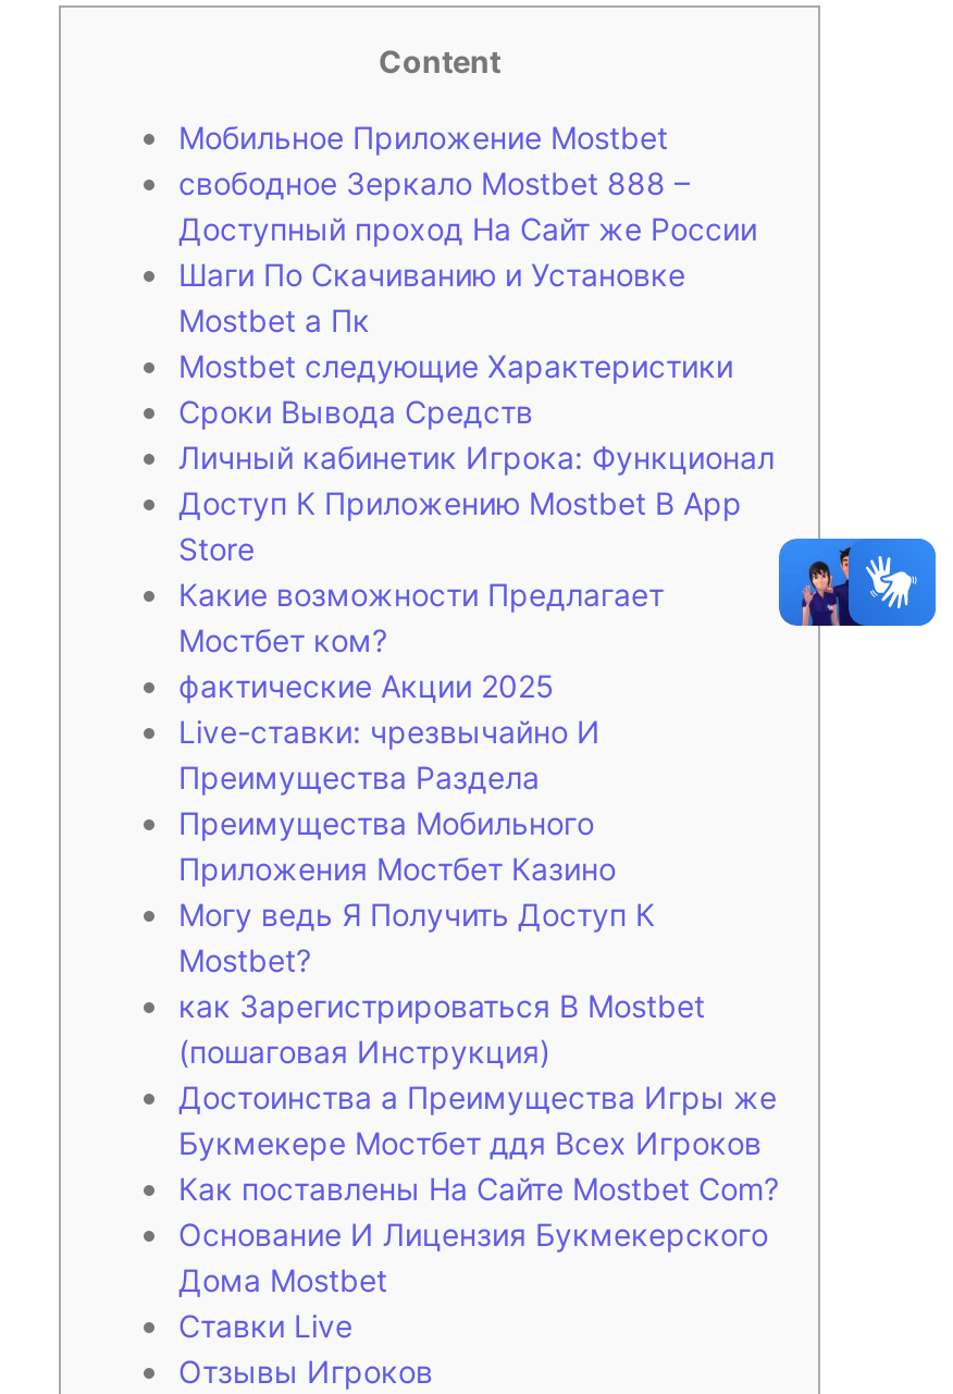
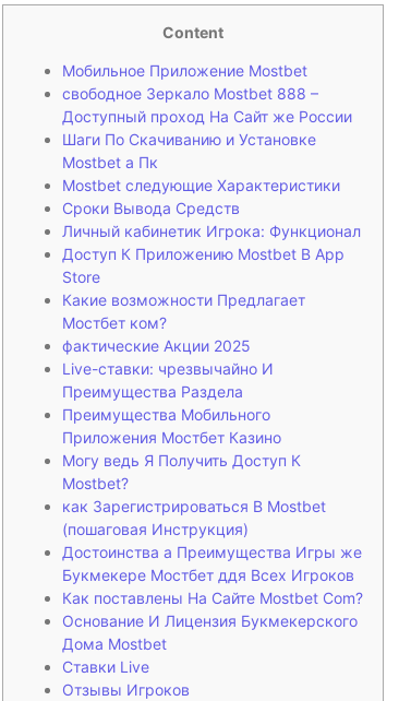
- [image]
